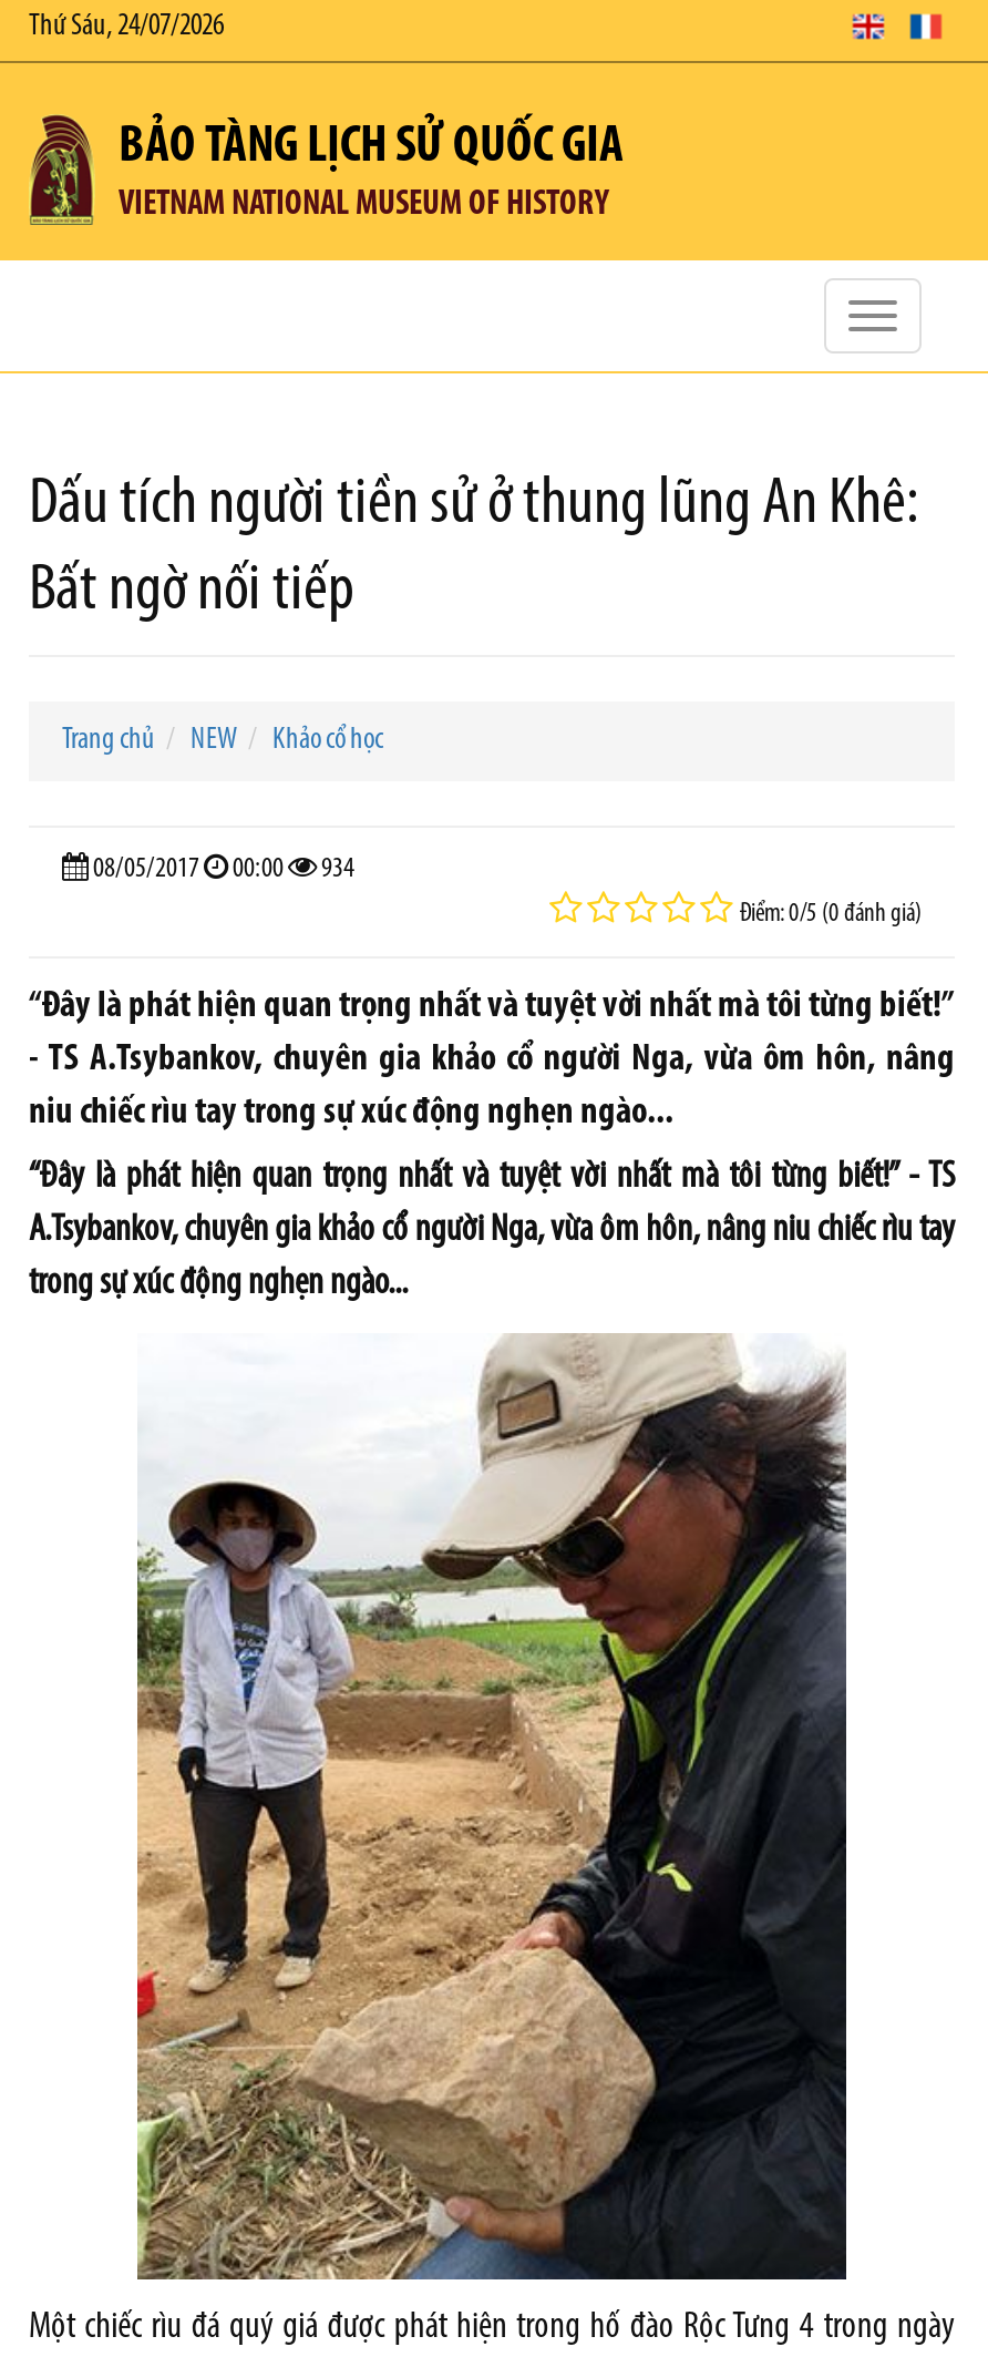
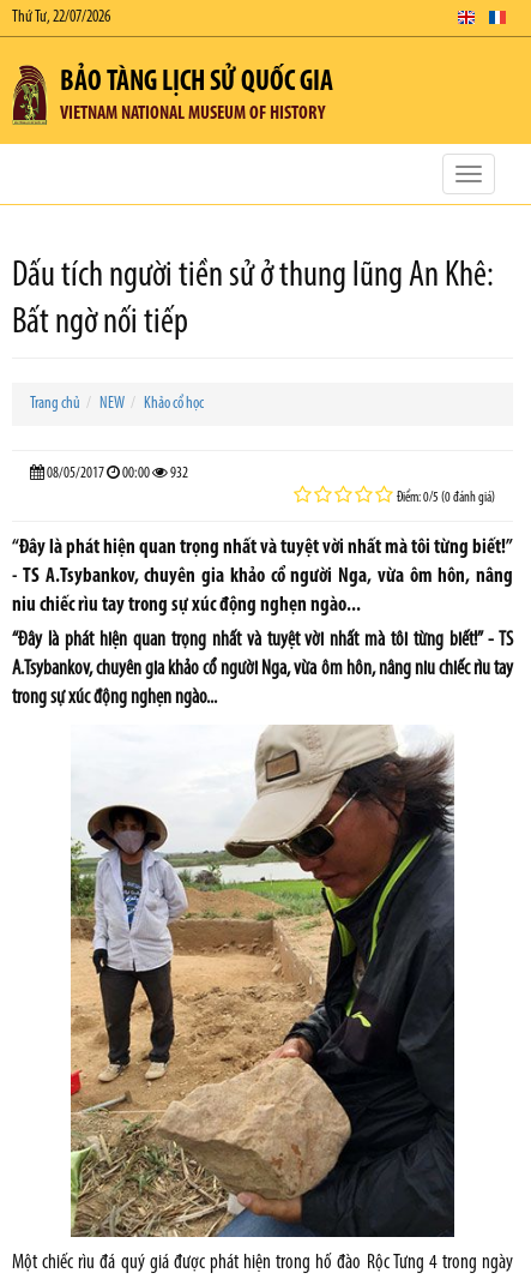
- Thứ Sáu, 24/07/2026
+ Thứ Tư, 22/07/2026

- 08/05/2017 00:00 934
+ 08/05/2017 00:00 932
